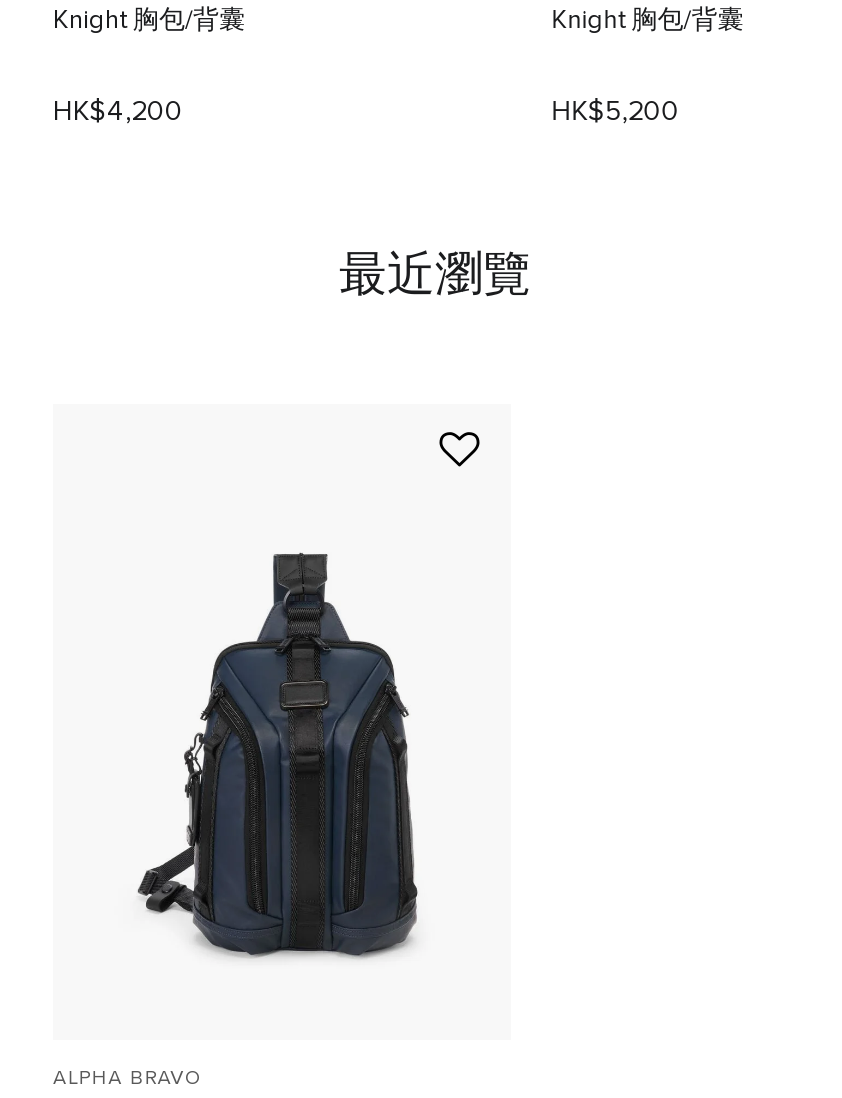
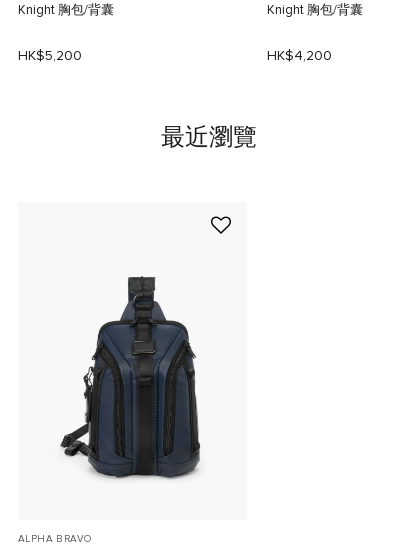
- HK$4,200
+ HK$5,200

- HK$5,200
+ HK$4,200
